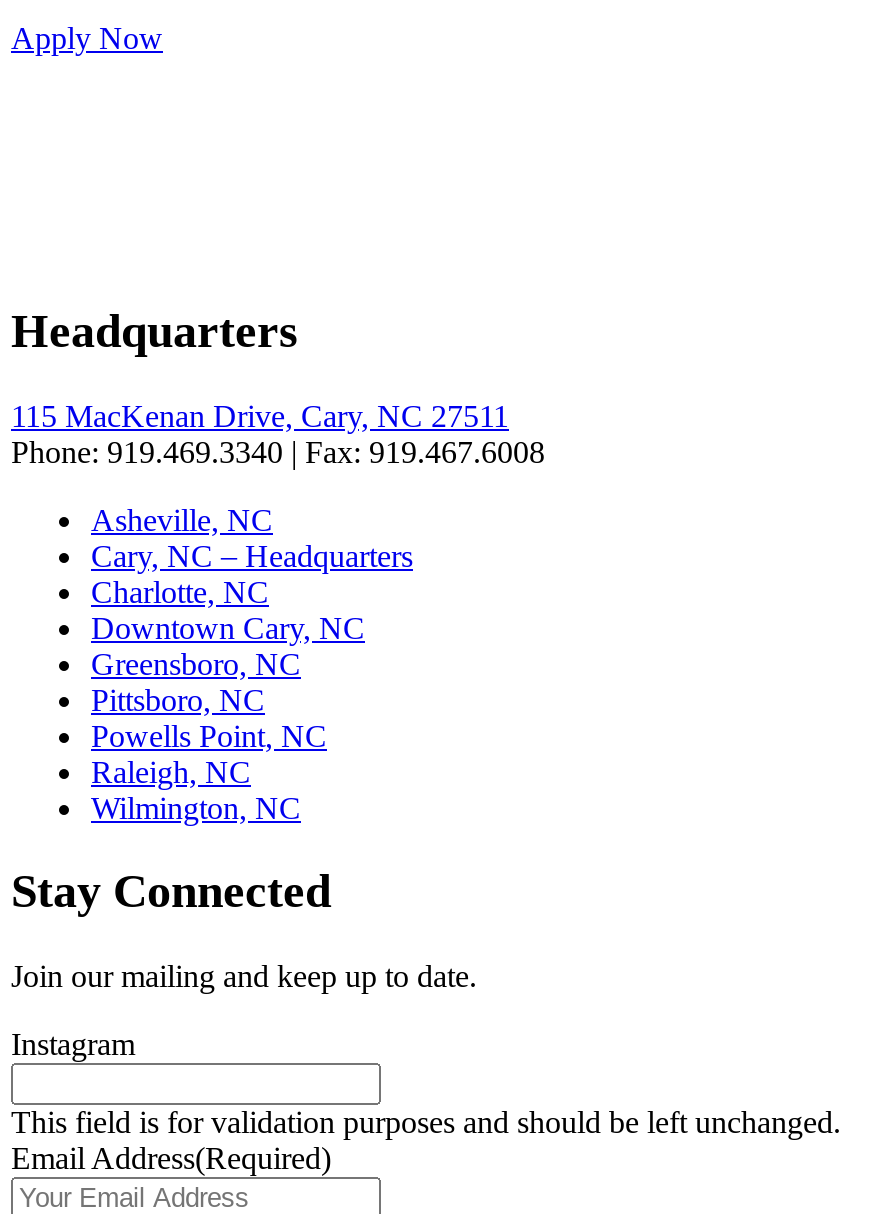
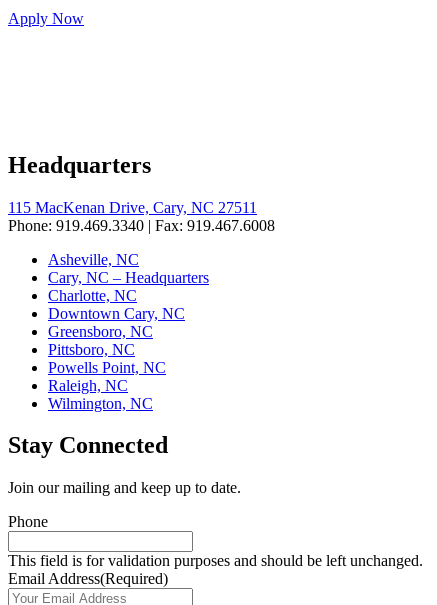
- Instagram
+ Phone
